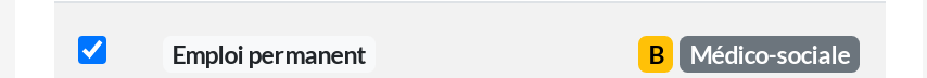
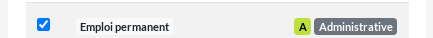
- B
- Médico-sociale
+ A
+ Administrative
